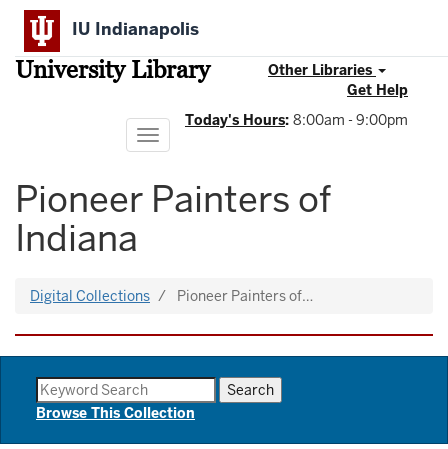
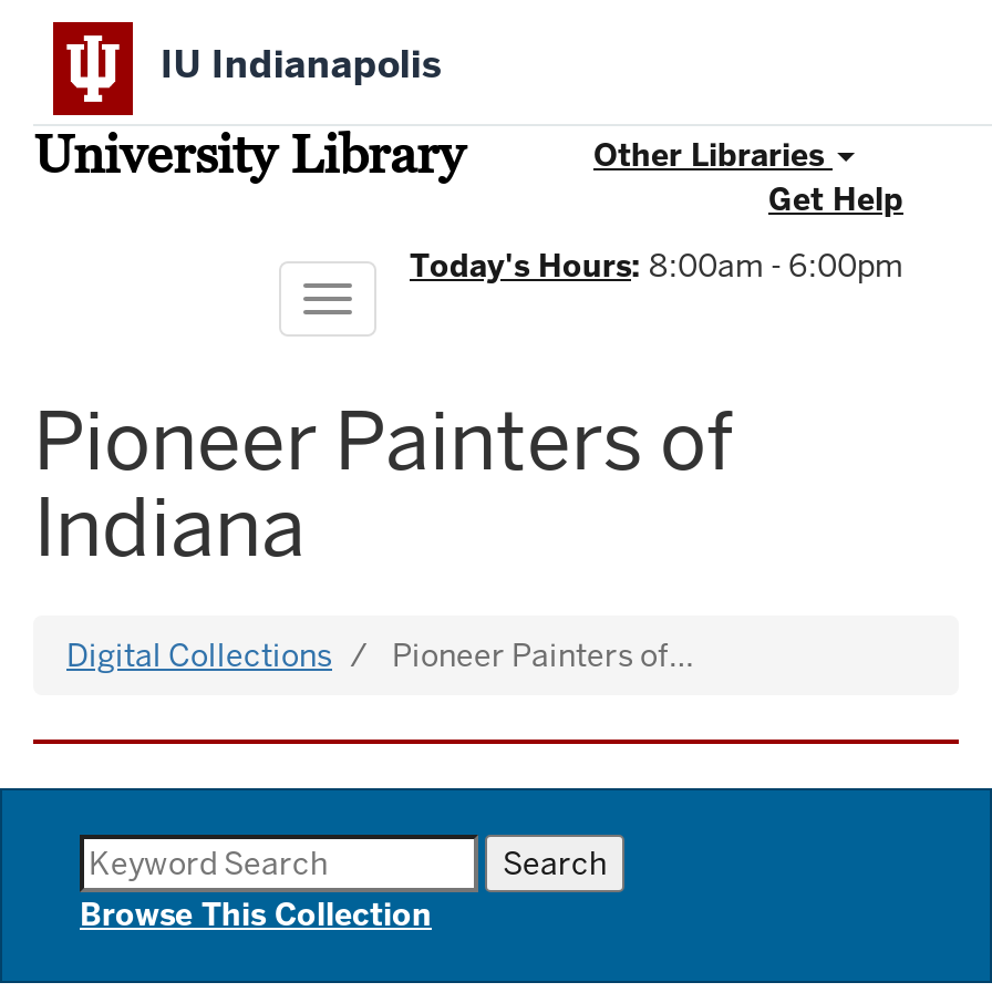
- Today's Hours: 8:00am - 9:00pm
+ Today's Hours: 8:00am - 6:00pm
